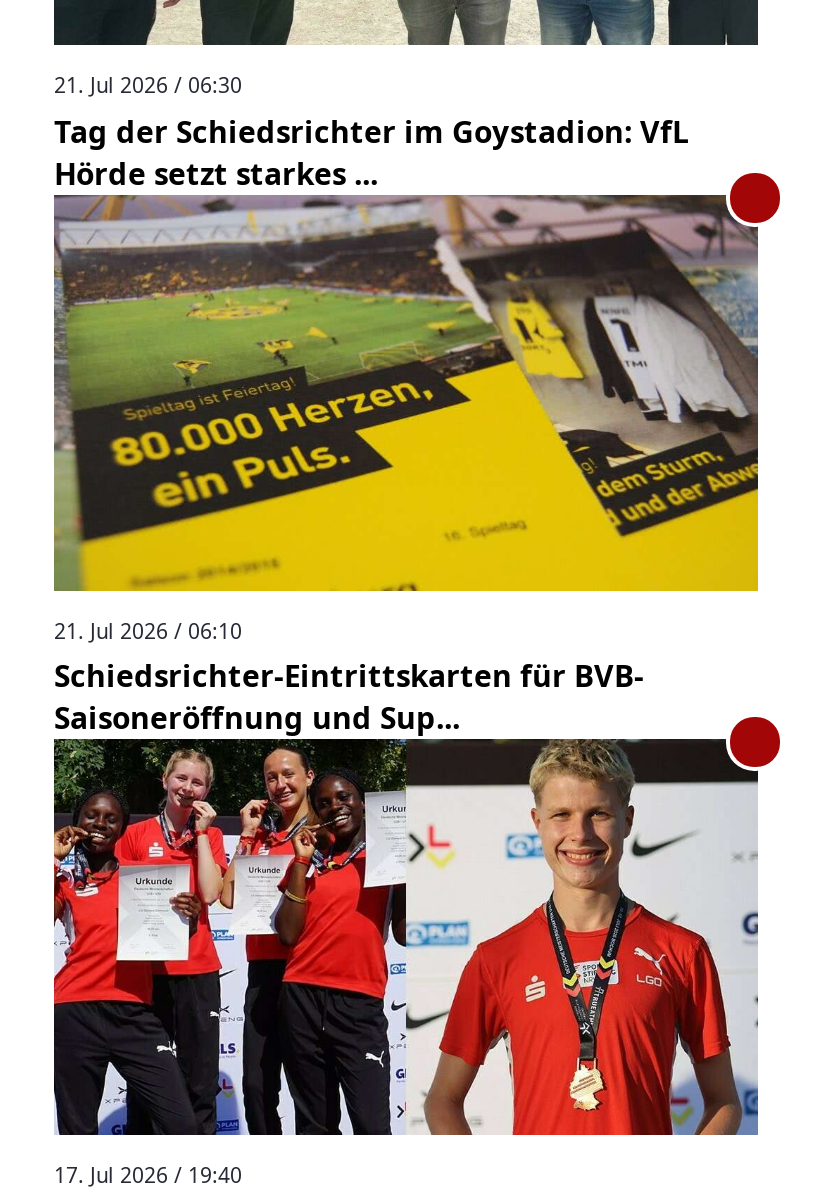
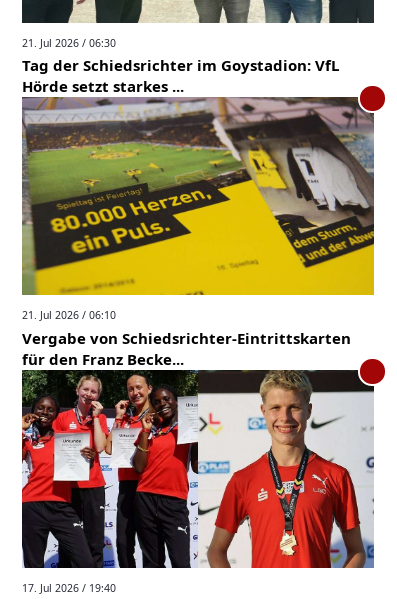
- Schiedsrichter-Eintrittskarten für BVB-
- Saisoneröffnung und Sup...
+ Vergabe von Schiedsrichter-Eintrittskarten
+ für den Franz Becke...
